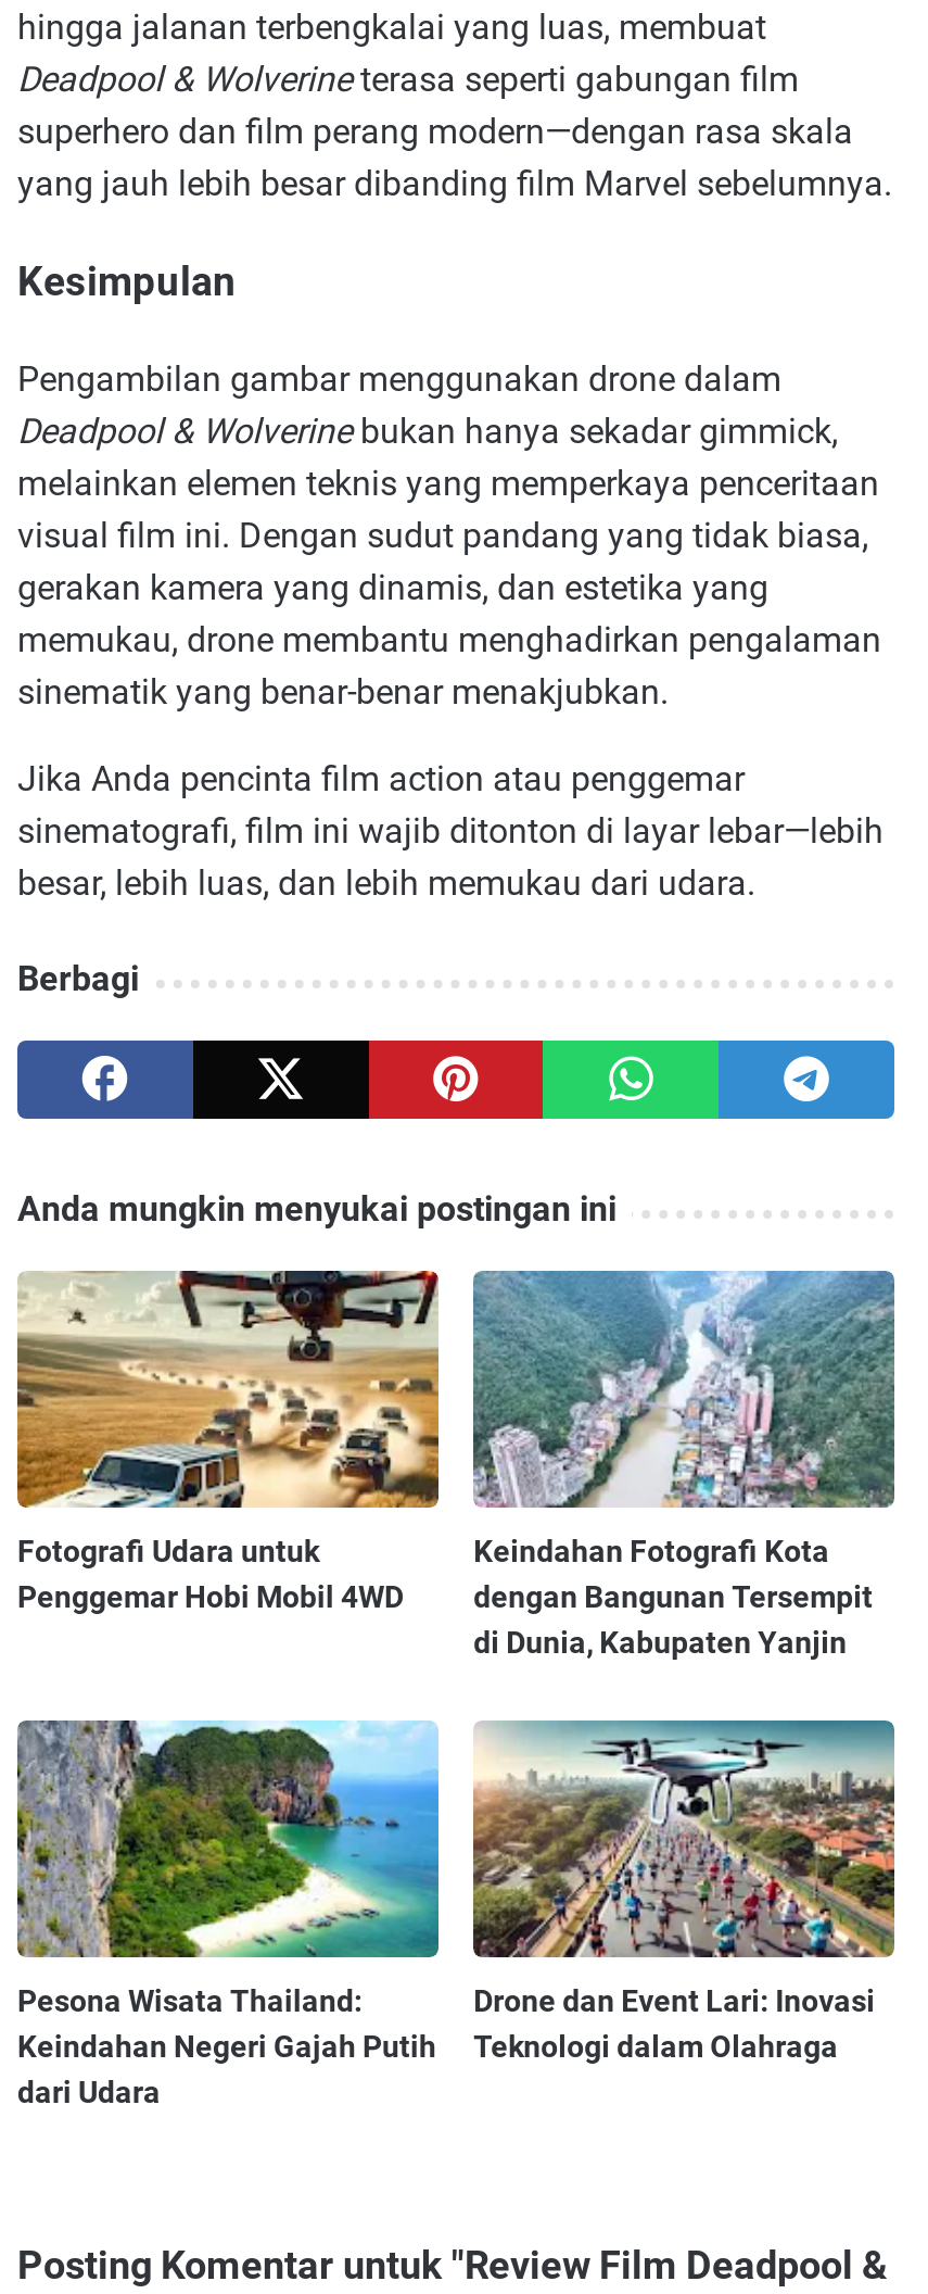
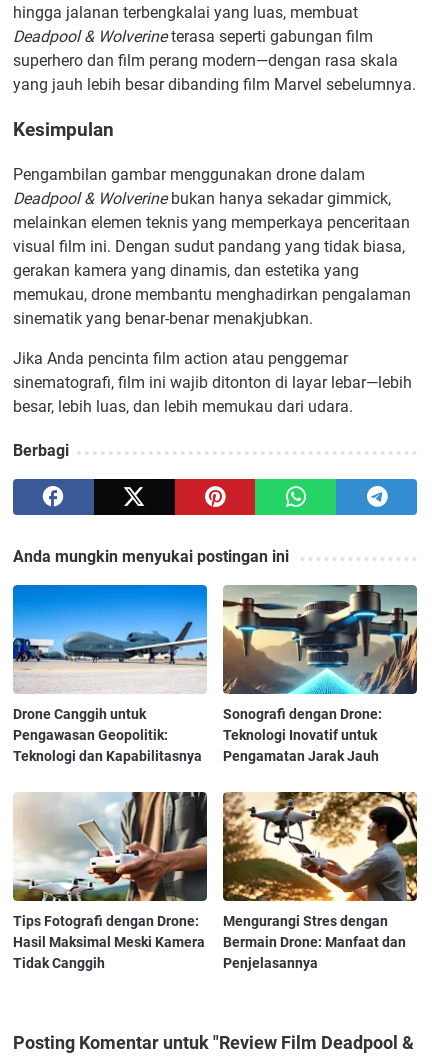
- [image]
- Fotografi Udara untuk
- Penggemar Hobi Mobil 4WD
+ [image]
+ Drone Canggih untuk
+ Pengawasan Geopolitik:
+ Teknologi dan Kapabilitasnya

- [image]
- Keindahan Fotografi Kota
- dengan Bangunan Tersempit
- di Dunia, Kabupaten Yanjin
+ [image]
+ Sonografi dengan Drone:
+ Teknologi Inovatif untuk
+ Pengamatan Jarak Jauh

- [image]
- Pesona Wisata Thailand:
- Keindahan Negeri Gajah Putih
- dari Udara
+ [image]
+ Tips Fotografi dengan Drone:
+ Hasil Maksimal Meski Kamera
+ Tidak Canggih

- [image]
- Drone dan Event Lari: Inovasi
- Teknologi dalam Olahraga
+ [image]
+ Mengurangi Stres dengan
+ Bermain Drone: Manfaat dan
+ Penjelasannya
